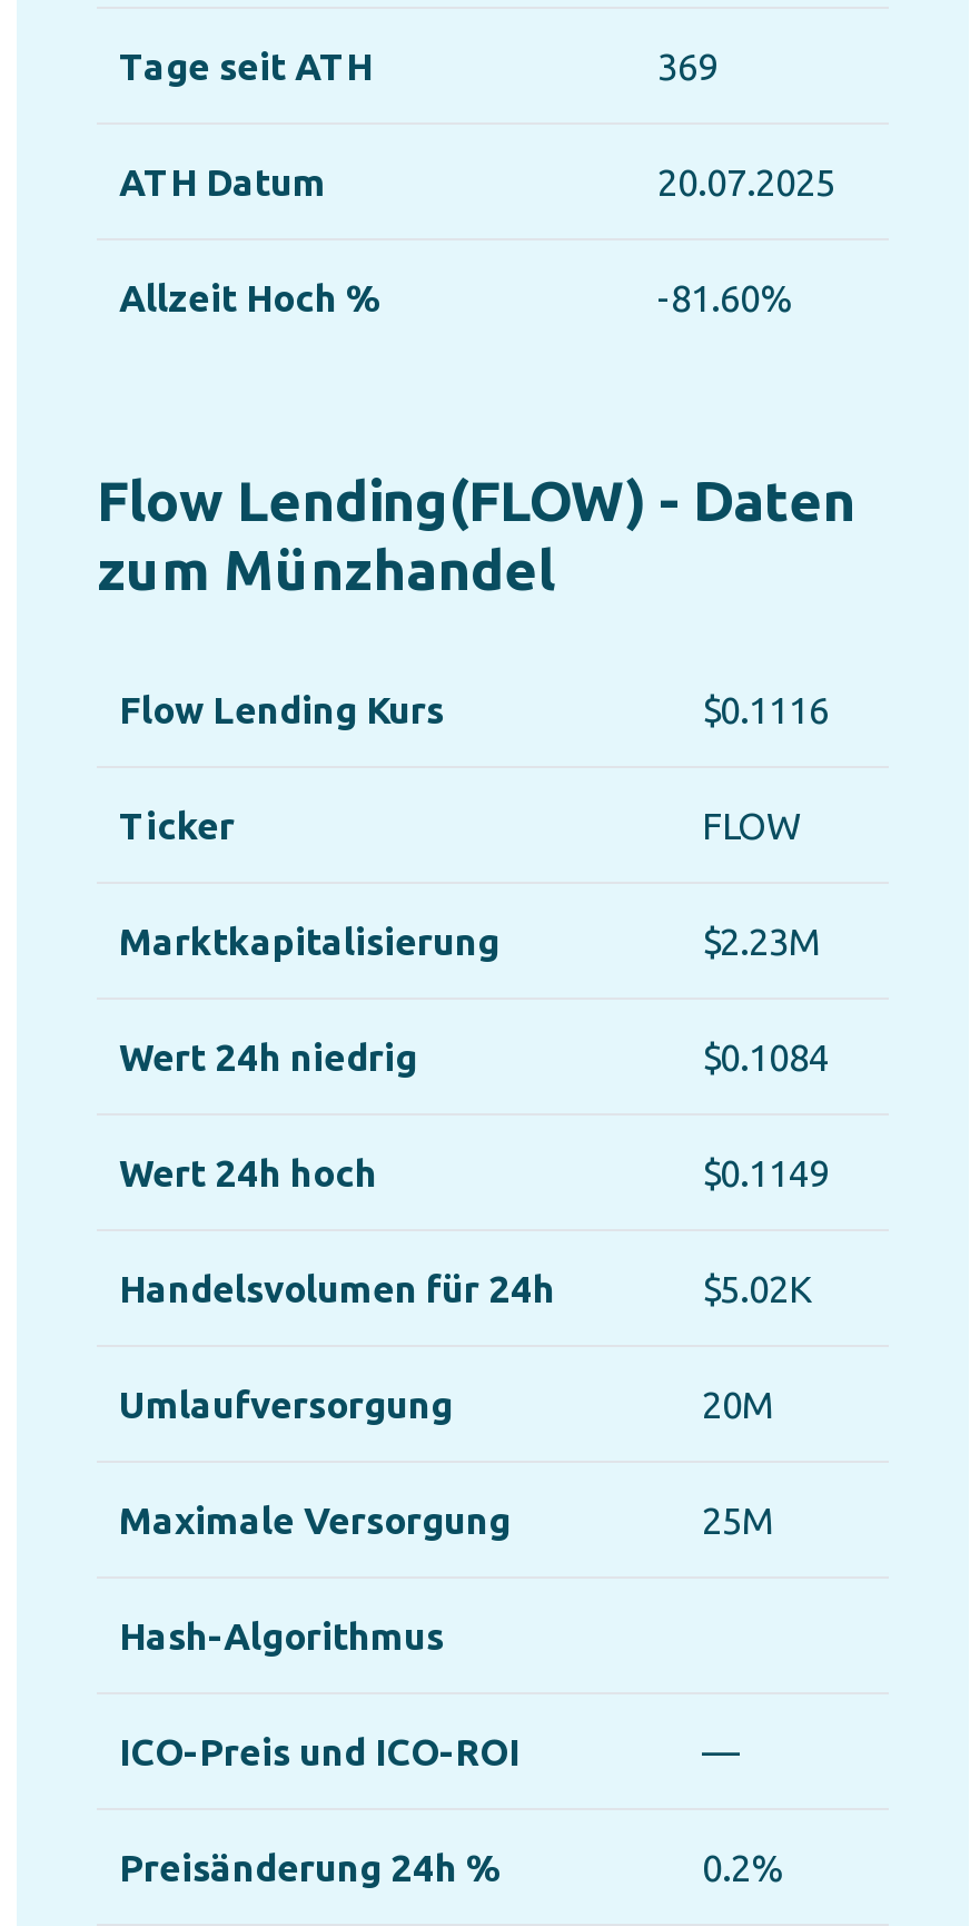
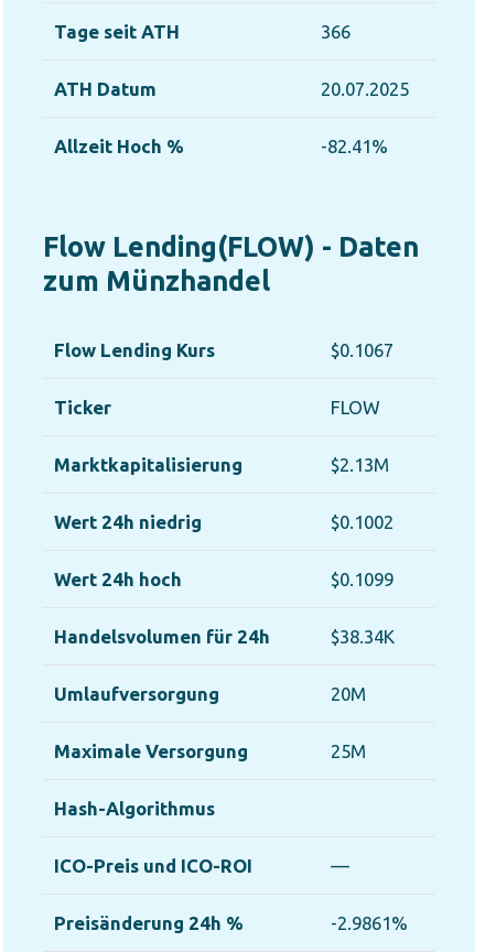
- 369
+ 366

- -81.60%
+ -82.41%

- $0.1116
+ $0.1067

- $2.23M
+ $2.13M

- $0.1084
+ $0.1002

- $0.1149
+ $0.1099

- $5.02K
+ $38.34K

- 0.2%
+ -2.9861%
